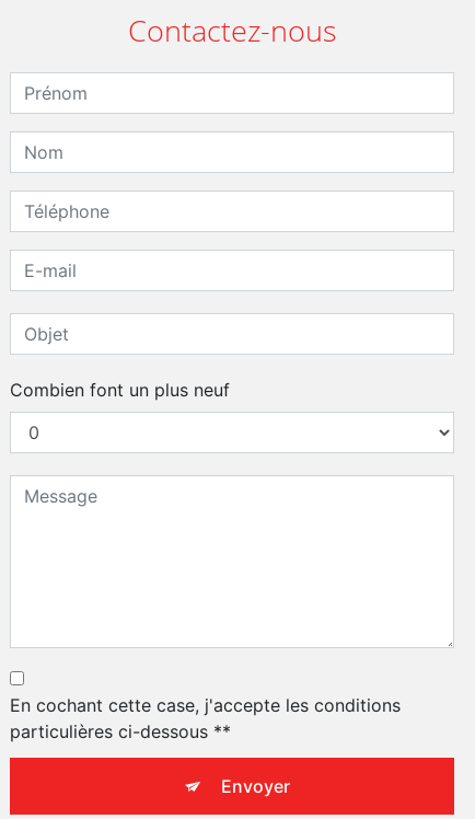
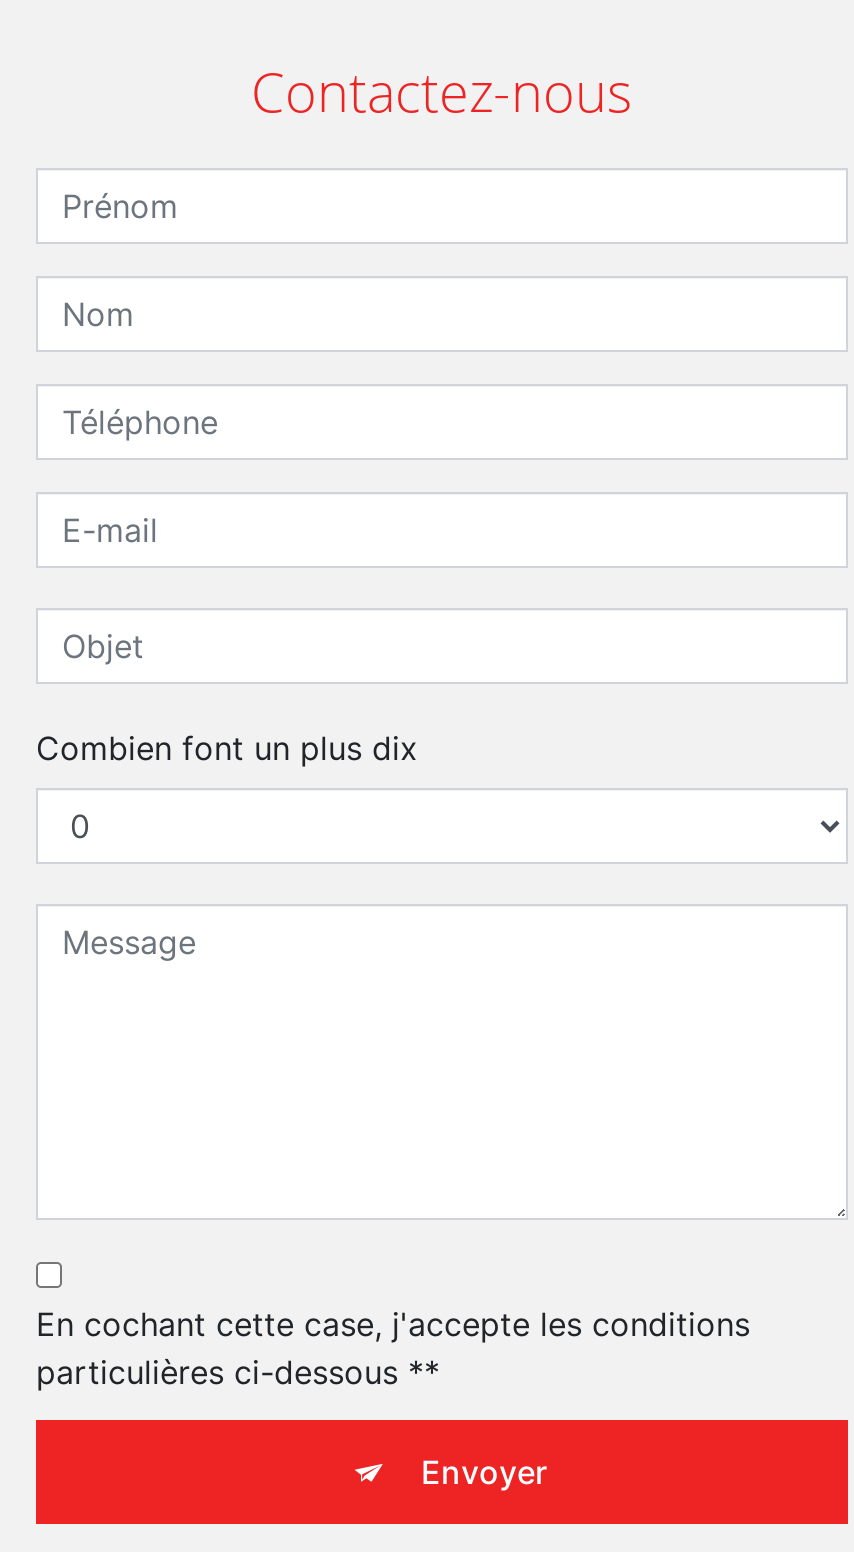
- Combien font un plus neuf
+ Combien font un plus dix
